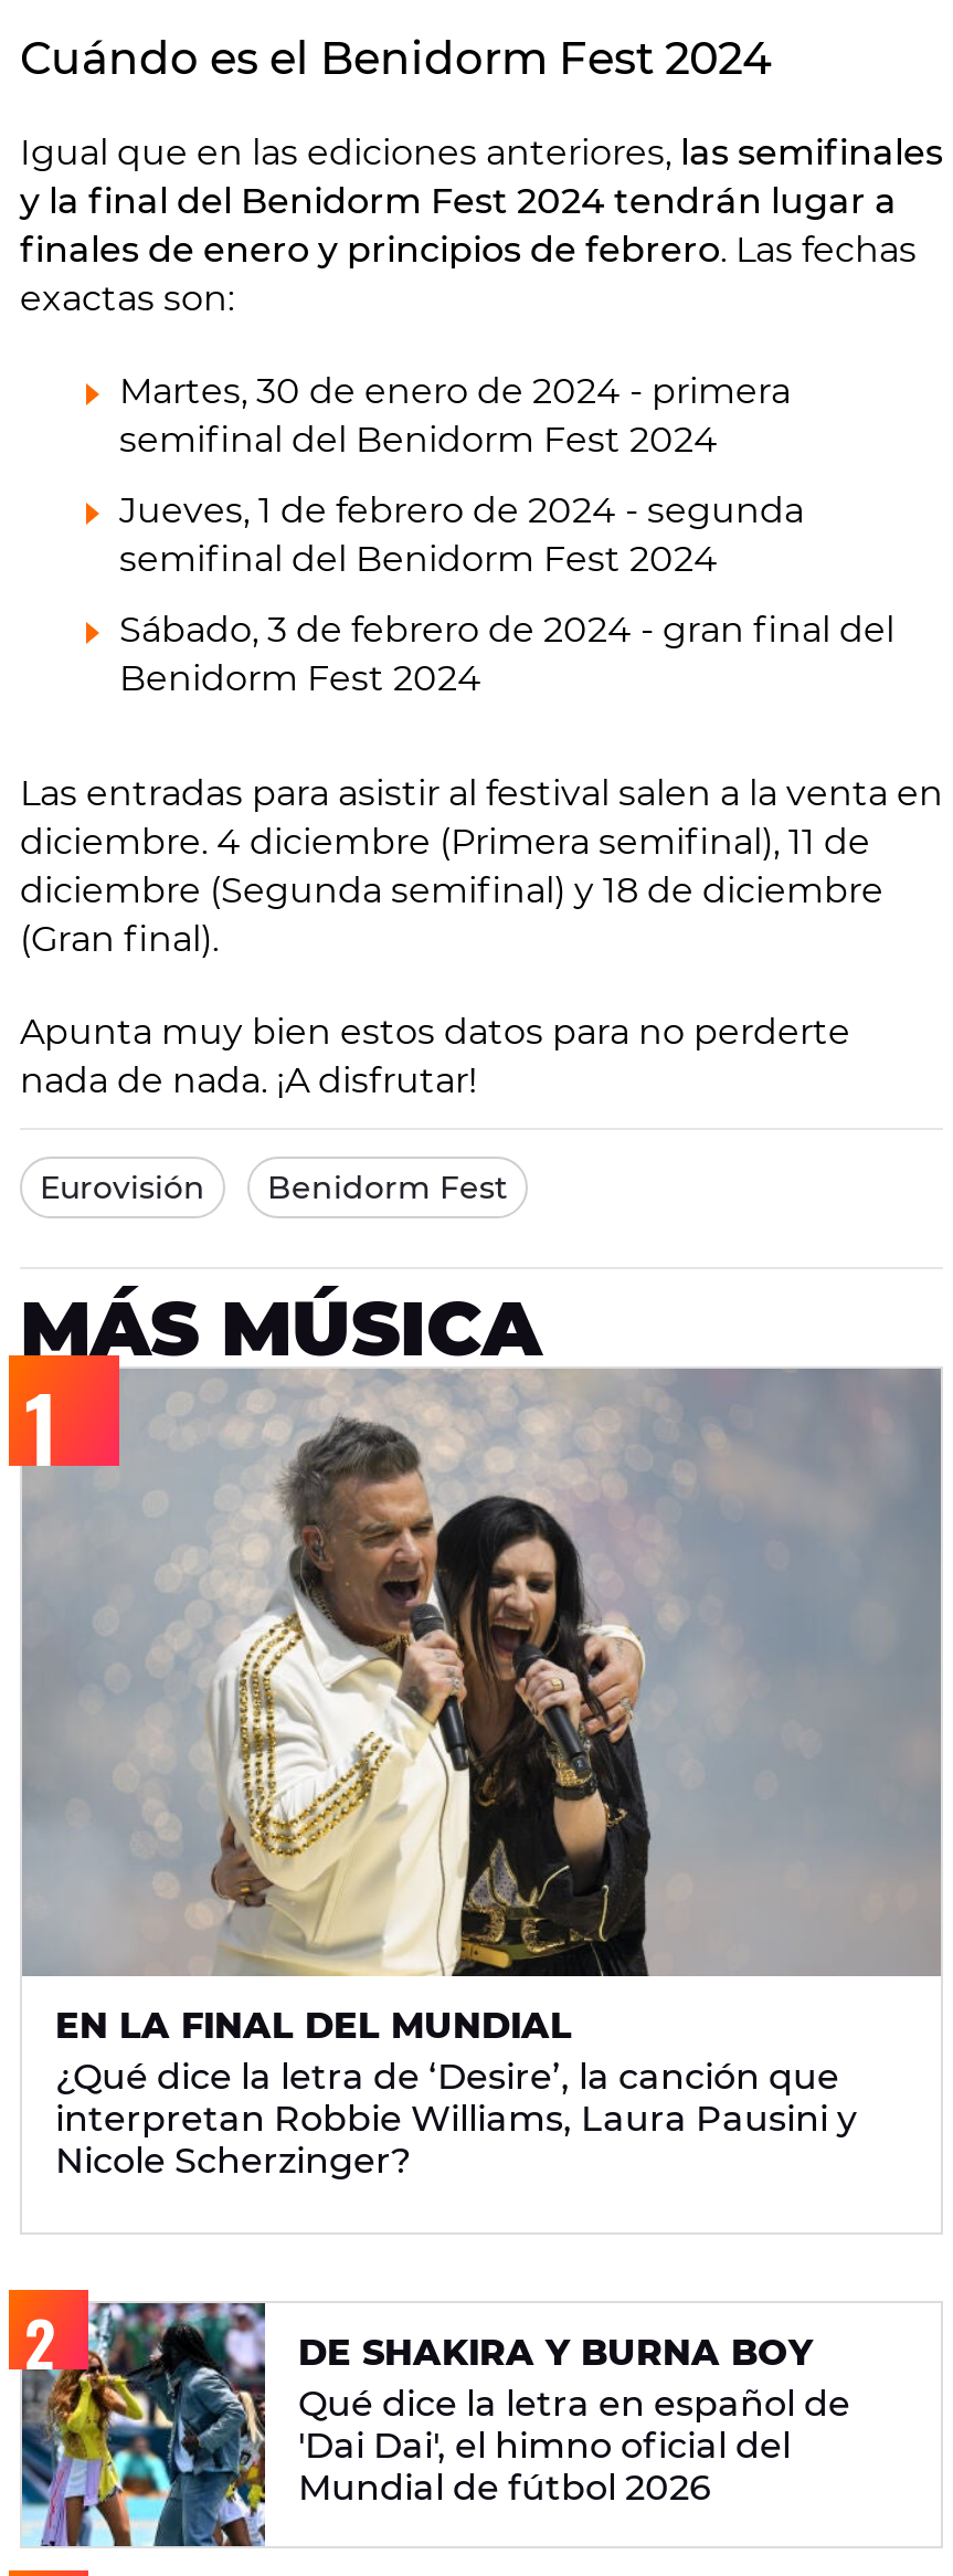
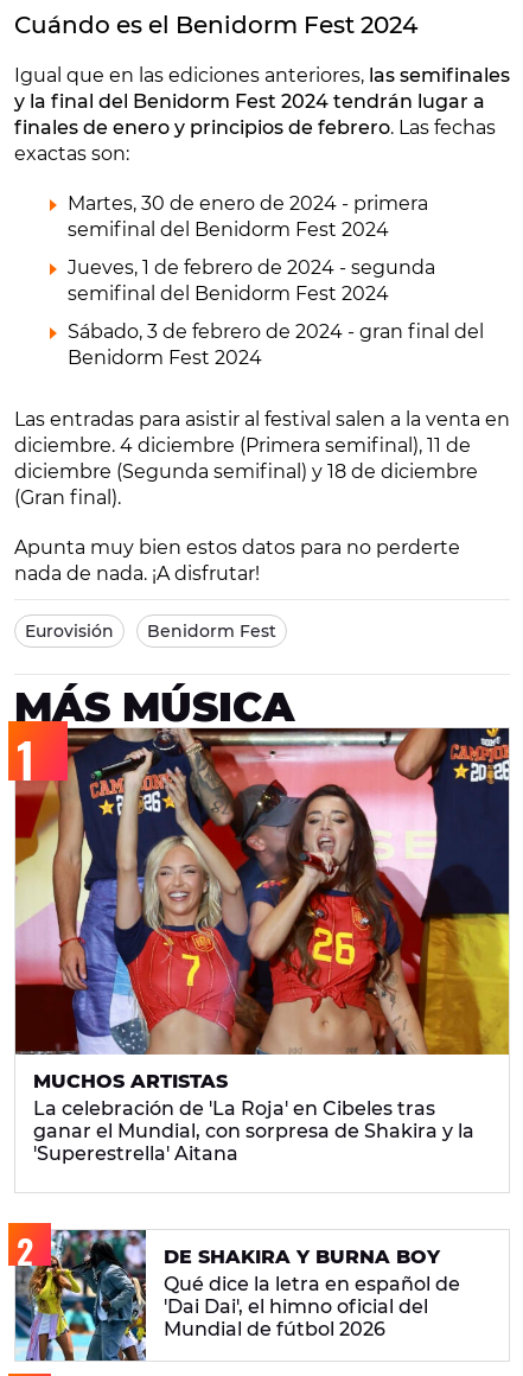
- [image]
- EN LA FINAL DEL MUNDIAL
- ¿Qué dice la letra de ‘Desire’, la canción que
- interpretan Robbie Williams, Laura Pausini y
- Nicole Scherzinger?
+ [image]
+ MUCHOS ARTISTAS
+ La celebración de 'La Roja' en Cibeles tras
+ ganar el Mundial, con sorpresa de Shakira y la
+ 'Superestrella' Aitana
